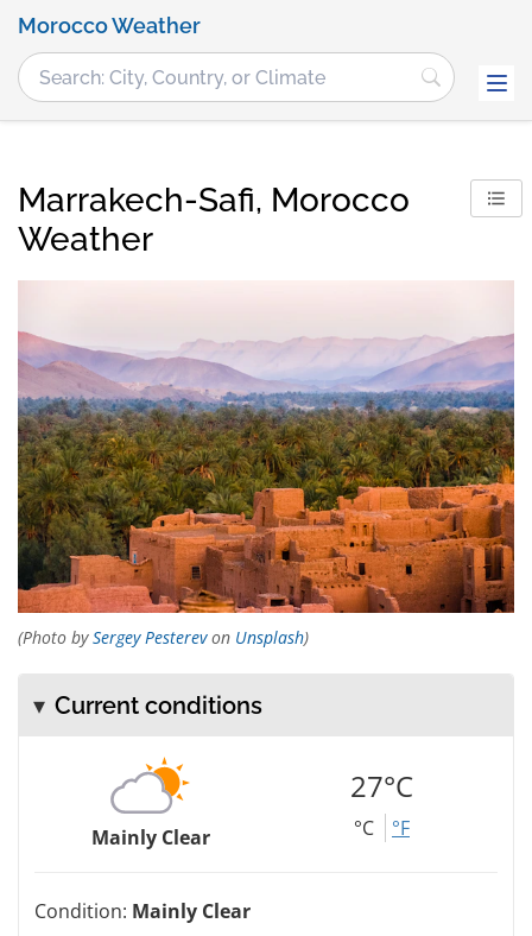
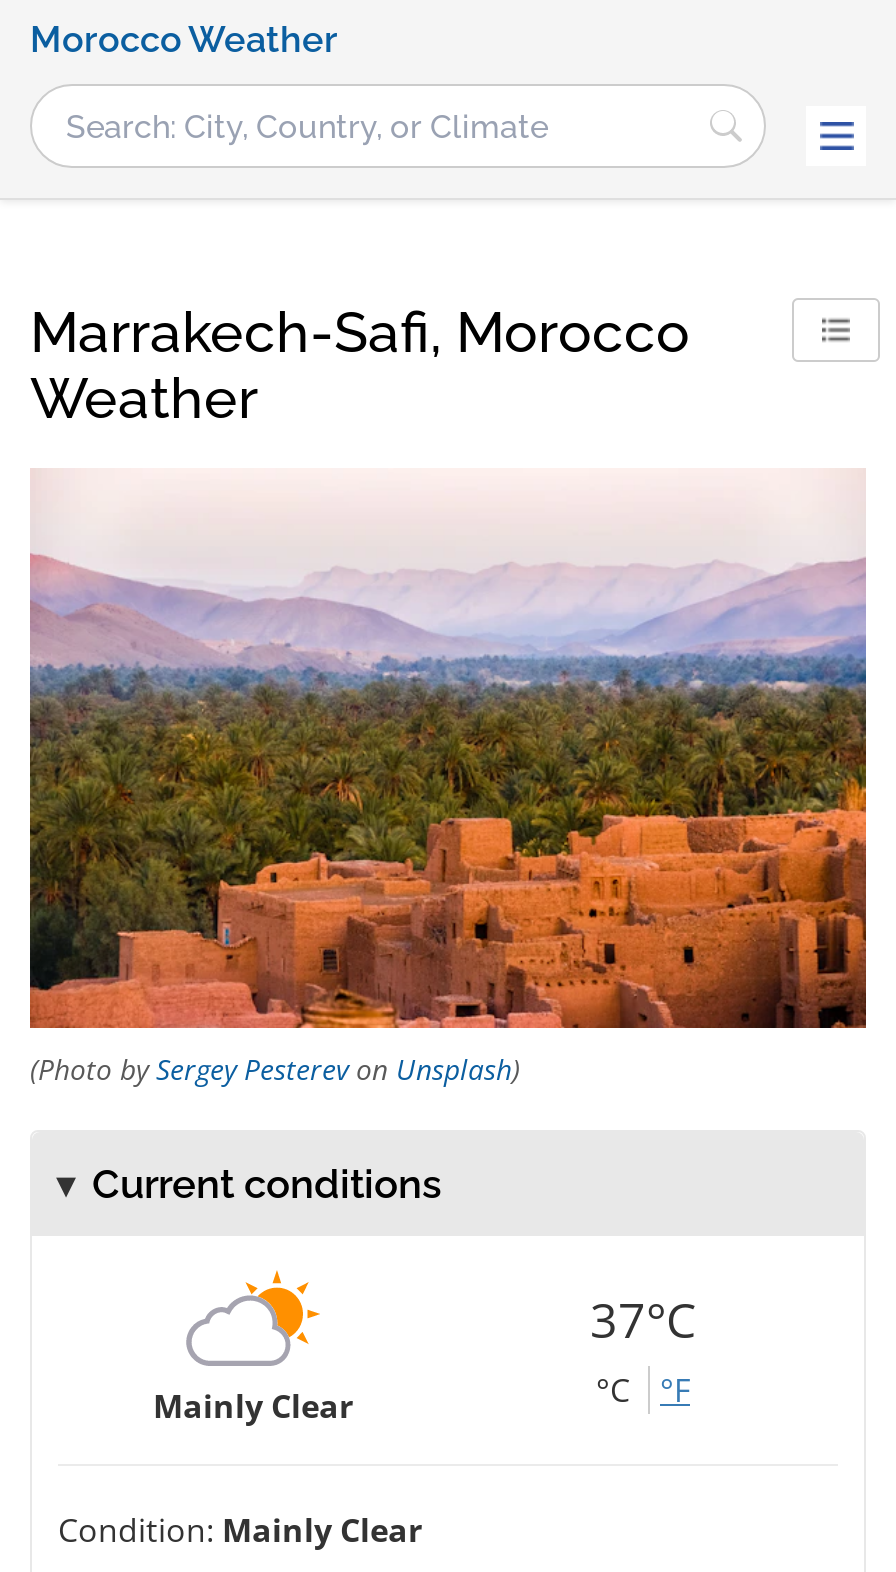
- 27°C
+ 37°C
